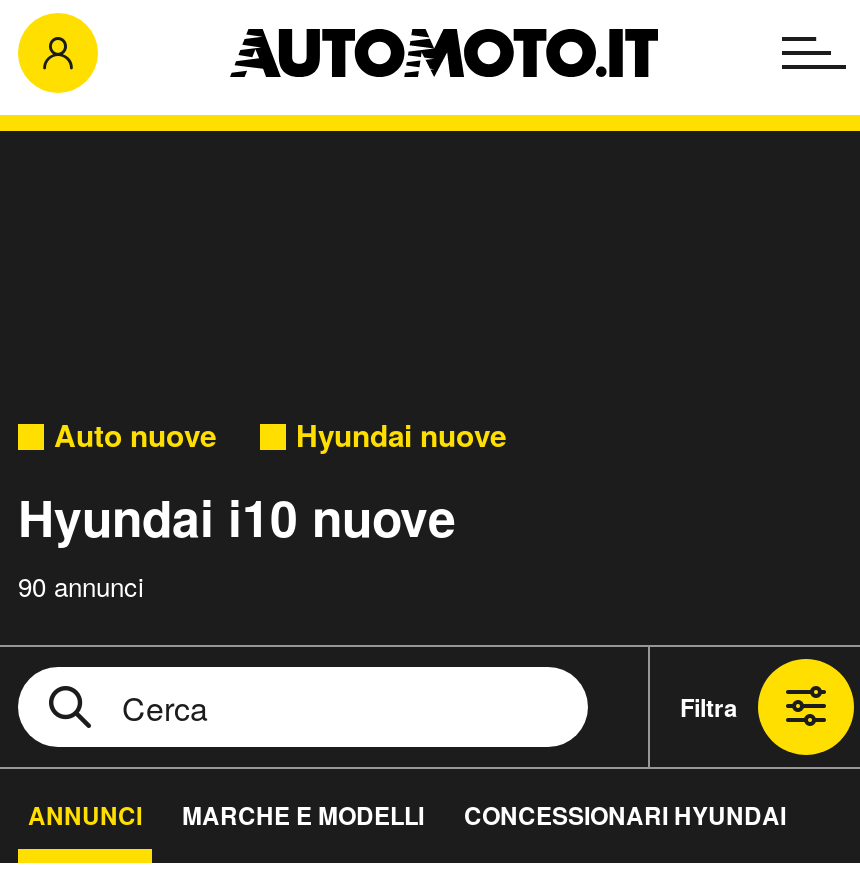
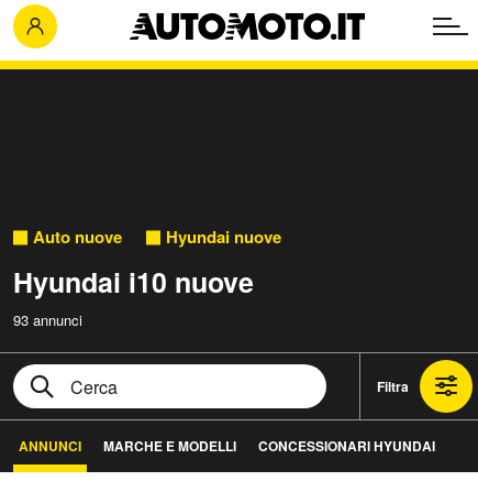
- 90 annunci
+ 93 annunci
